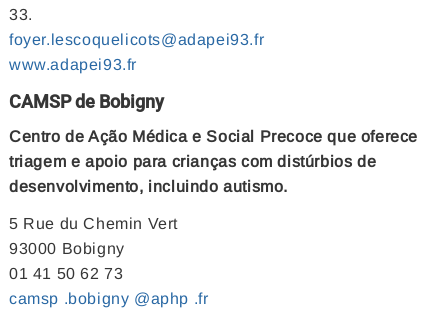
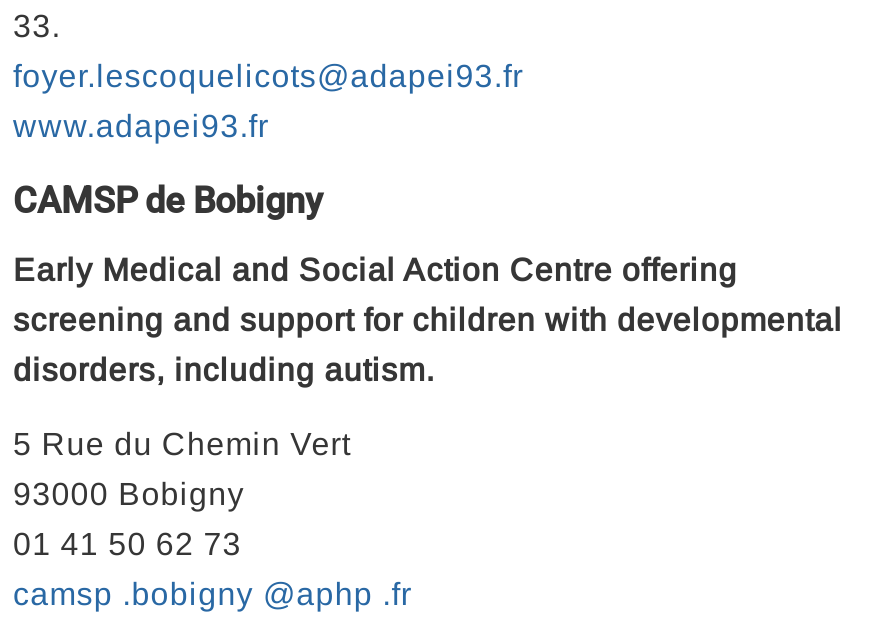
- Centro de Ação Médica e Social Precoce que oferece
+ Early Medical and Social Action Centre offering

- triagem e apoio para crianças com distúrbios de
+ screening and support for children with developmental

- desenvolvimento, incluindo autismo.
+ disorders, including autism.
